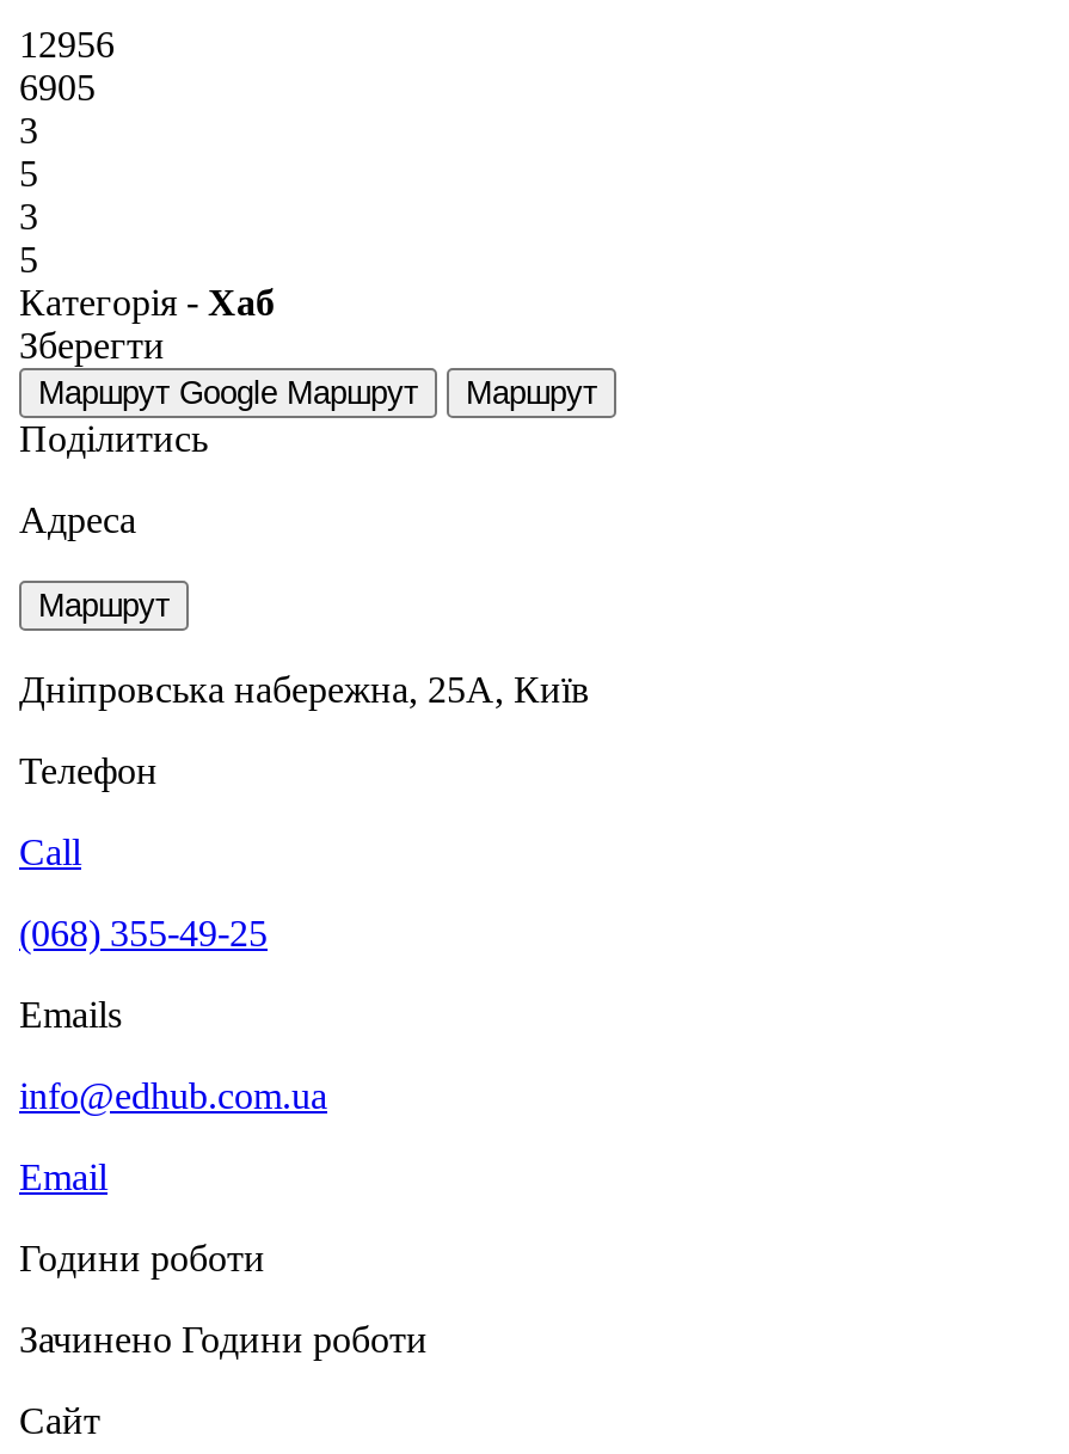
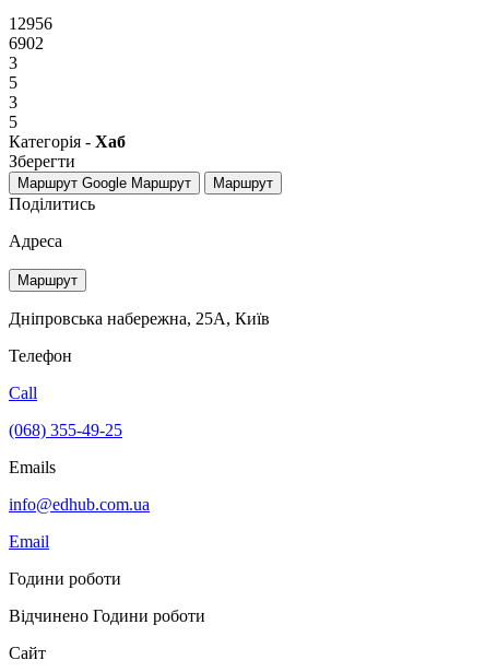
- 6905
+ 6902

- Зачинено Години роботи
+ Відчинено Години роботи
